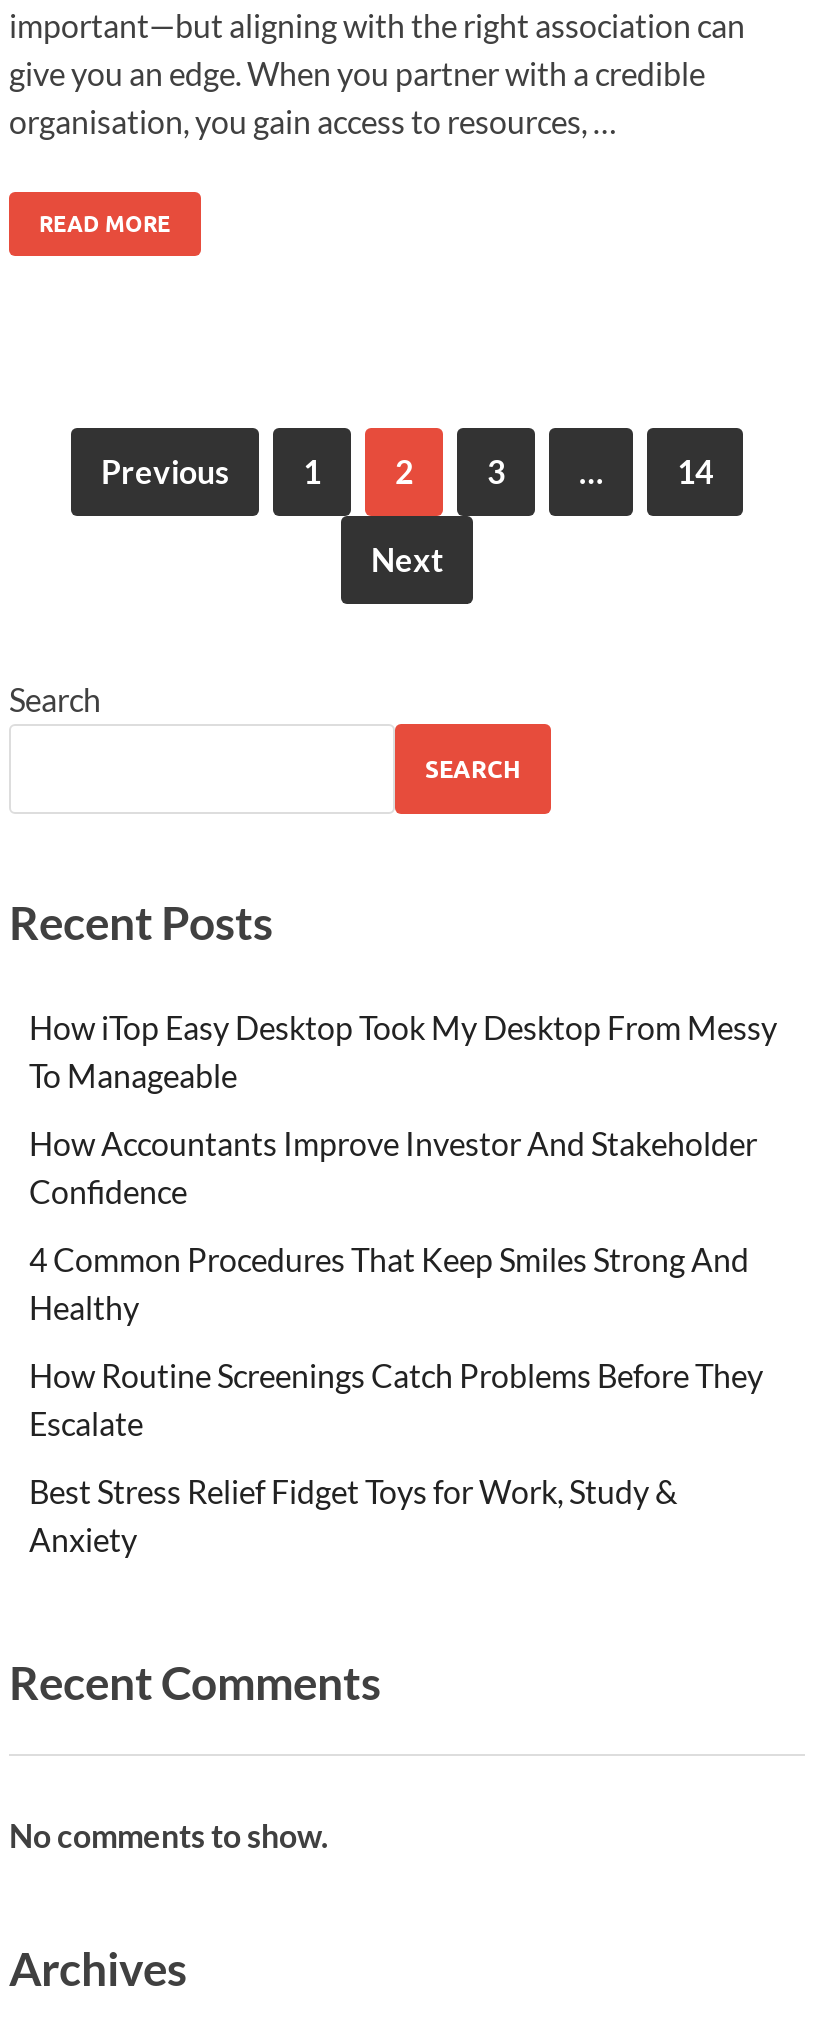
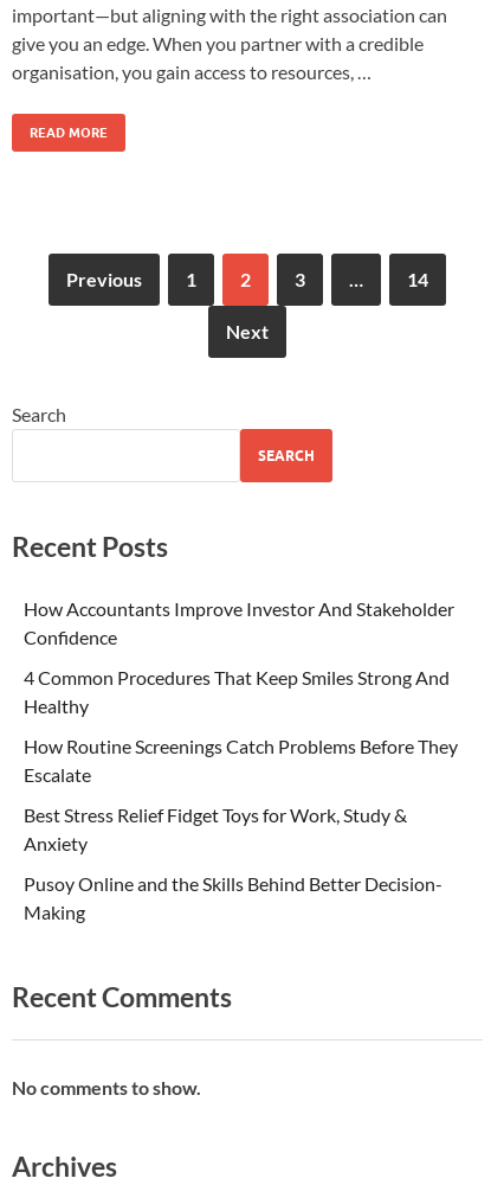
- How iTop Easy Desktop Took My Desktop From Messy
- To Manageable

moved up: How Accountants Improve Investor And Stakeholder | Confidence | 4 Common Procedures That Keep Smiles Strong And | Healthy | How Routine Screenings Catch Problems Before They | Escalate | Best Stress Relief Fidget Toys for Work, Study & | Anxiety

+ Pusoy Online and the Skills Behind Better Decision-
+ Making
